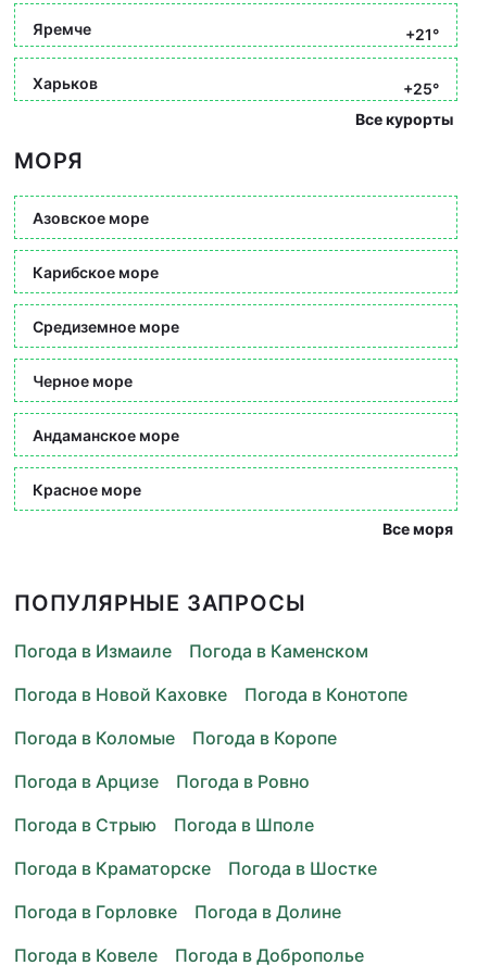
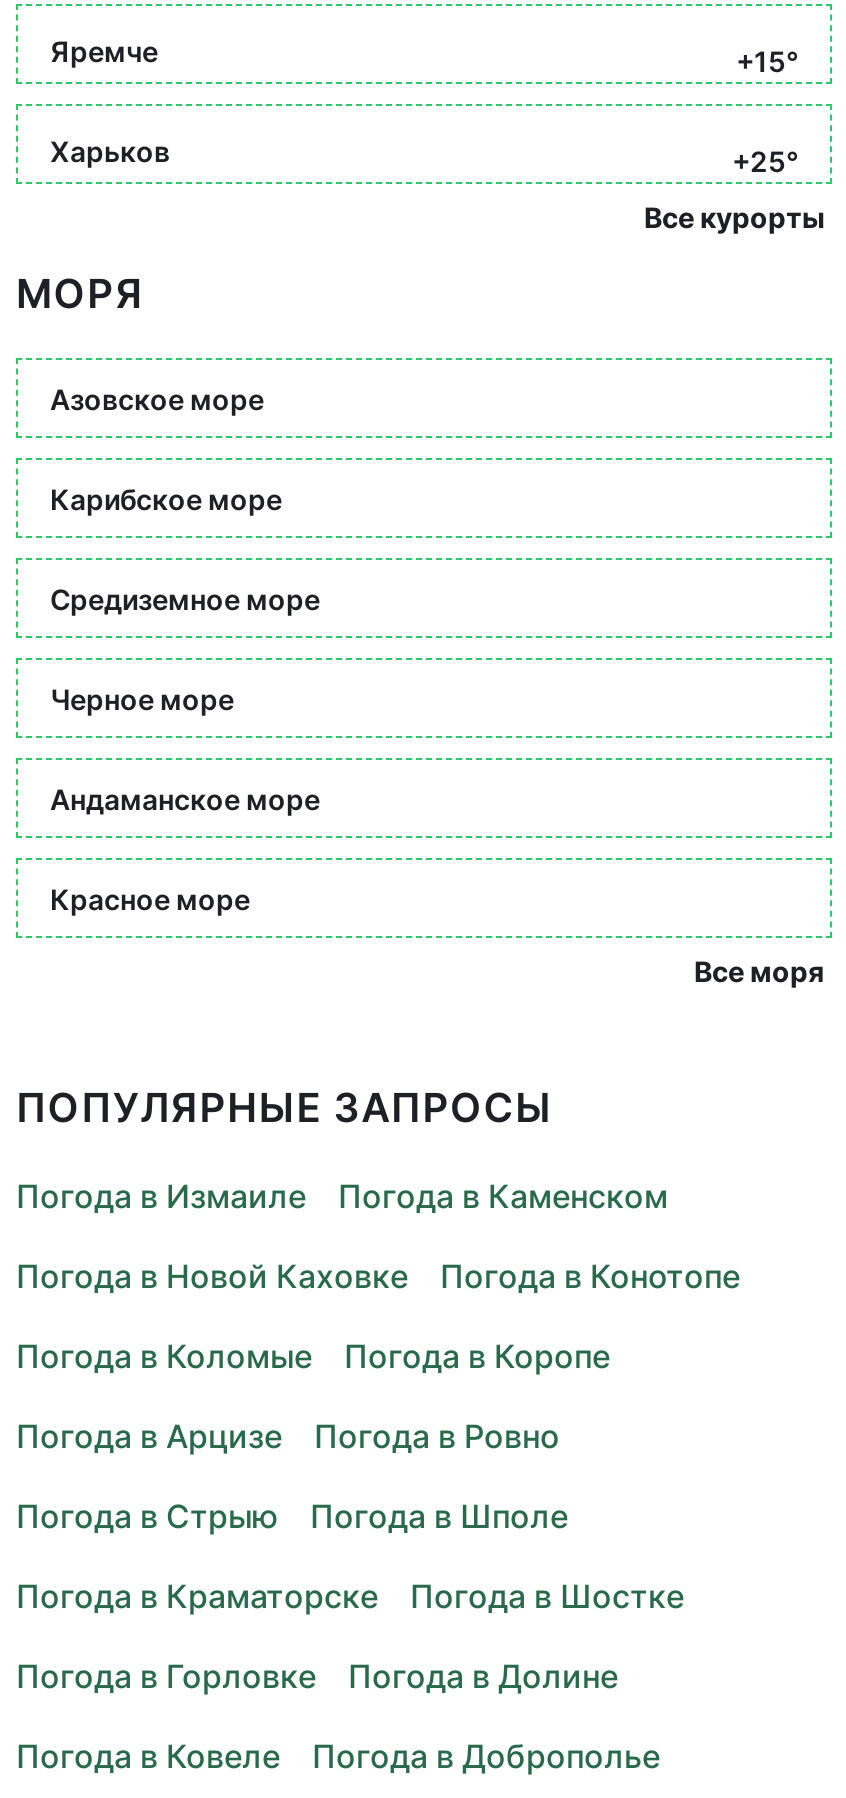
- +21°
+ +15°
